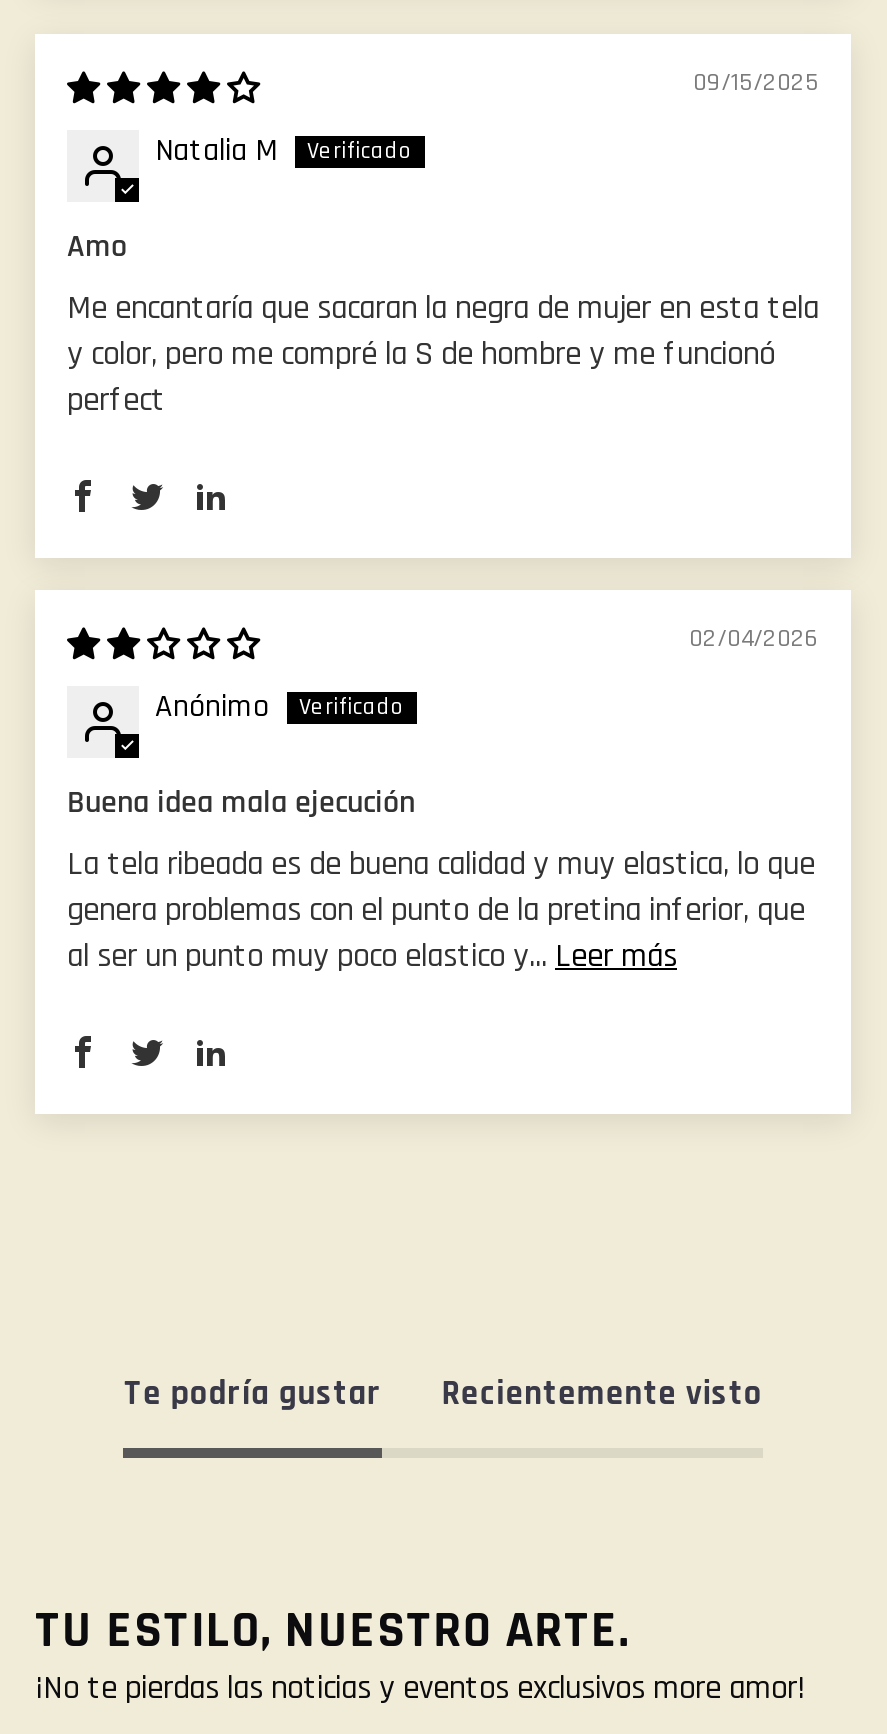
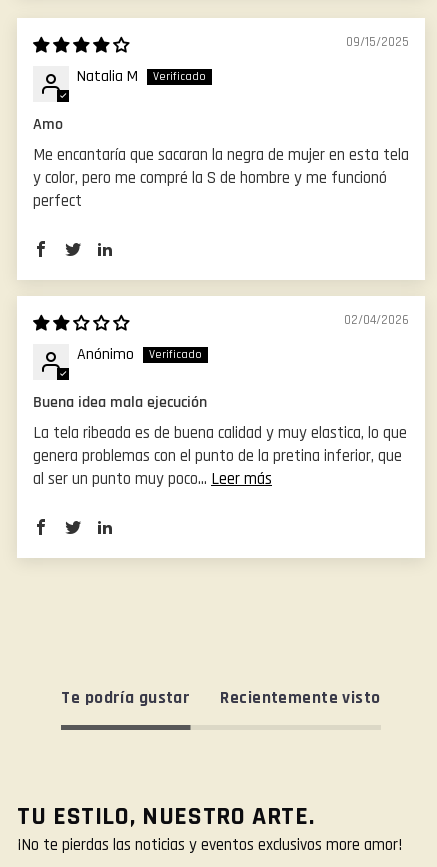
- al ser un punto muy poco elastico y... Leer más
+ al ser un punto muy poco... Leer más
